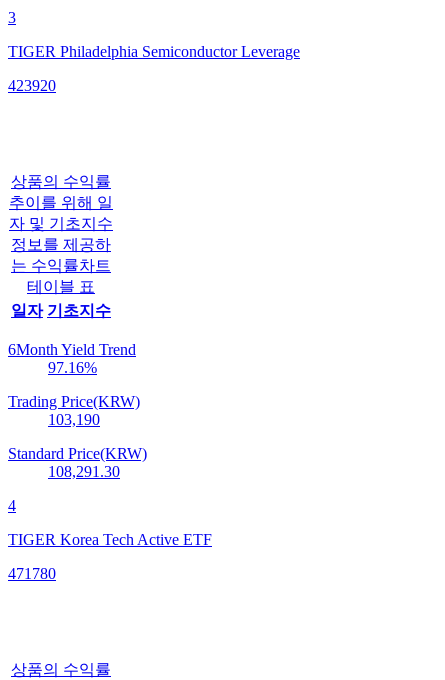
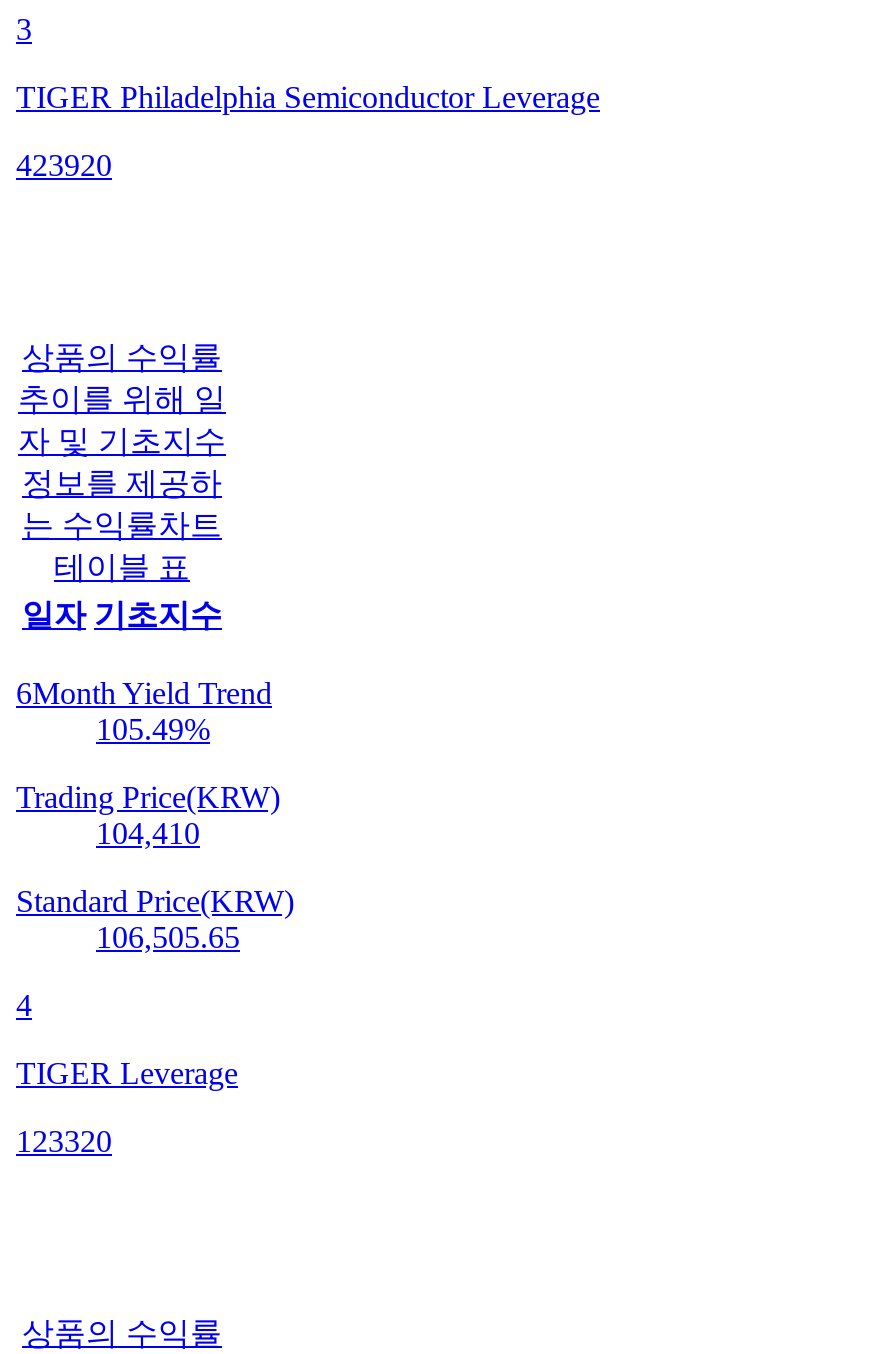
- 97.16%
+ 105.49%

- 103,190
+ 104,410

- 108,291.30
+ 106,505.65

- TIGER Korea Tech Active ETF
+ TIGER Leverage

- 471780
+ 123320
